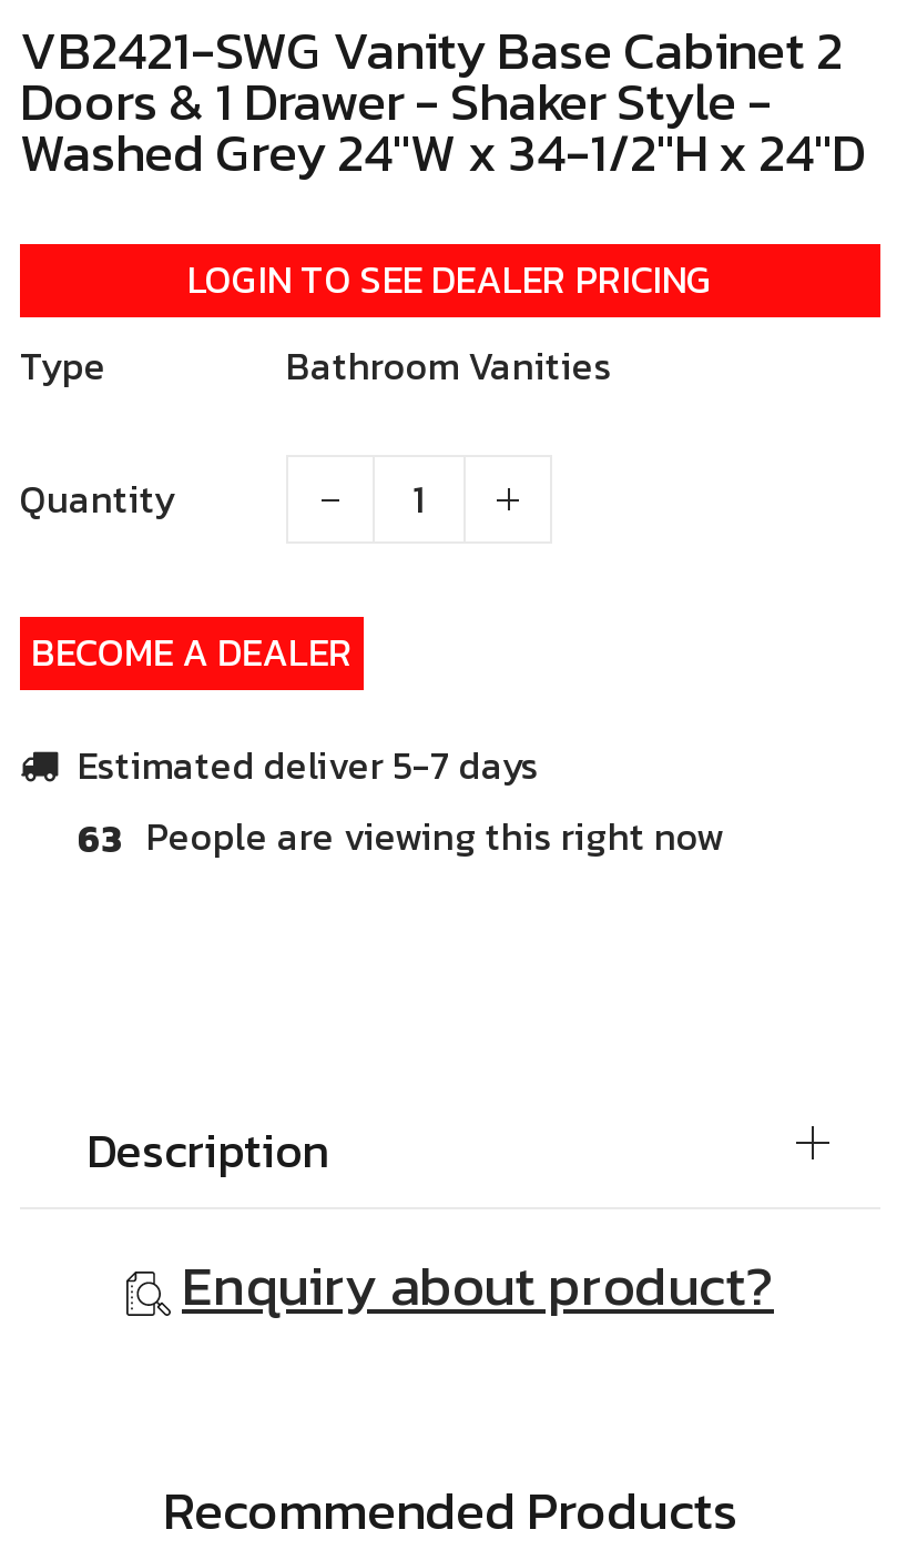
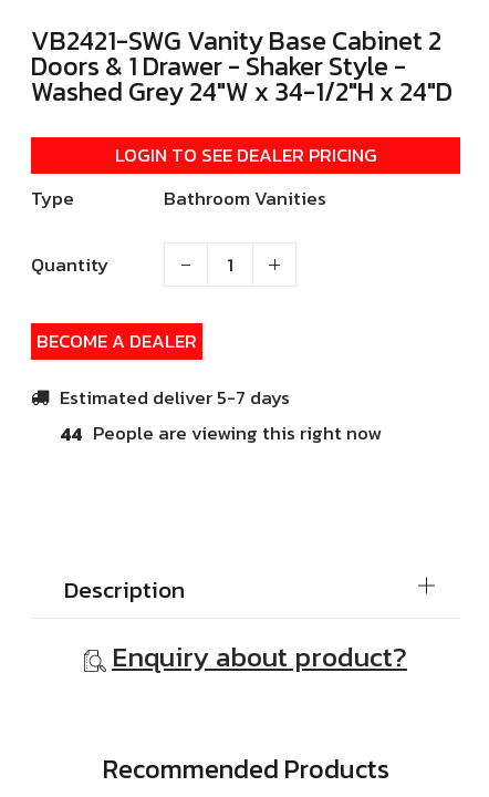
- 63 People are viewing this right now
+ 44 People are viewing this right now
